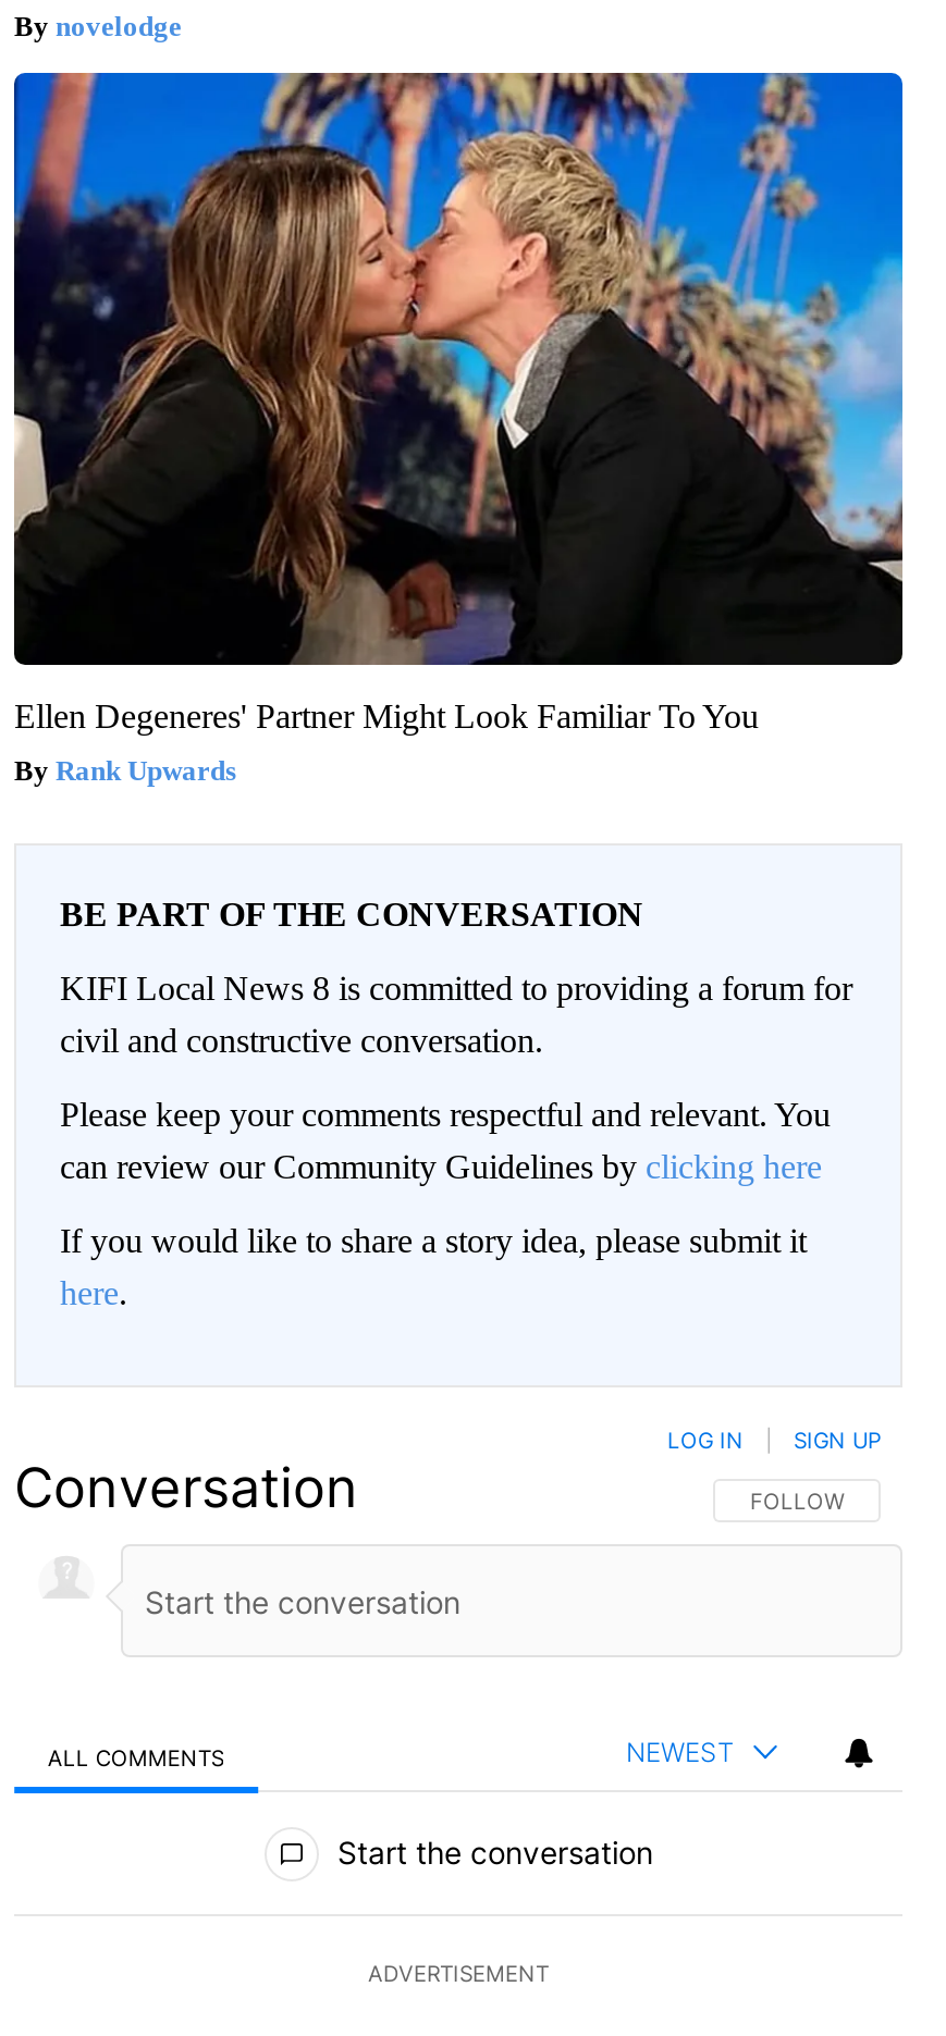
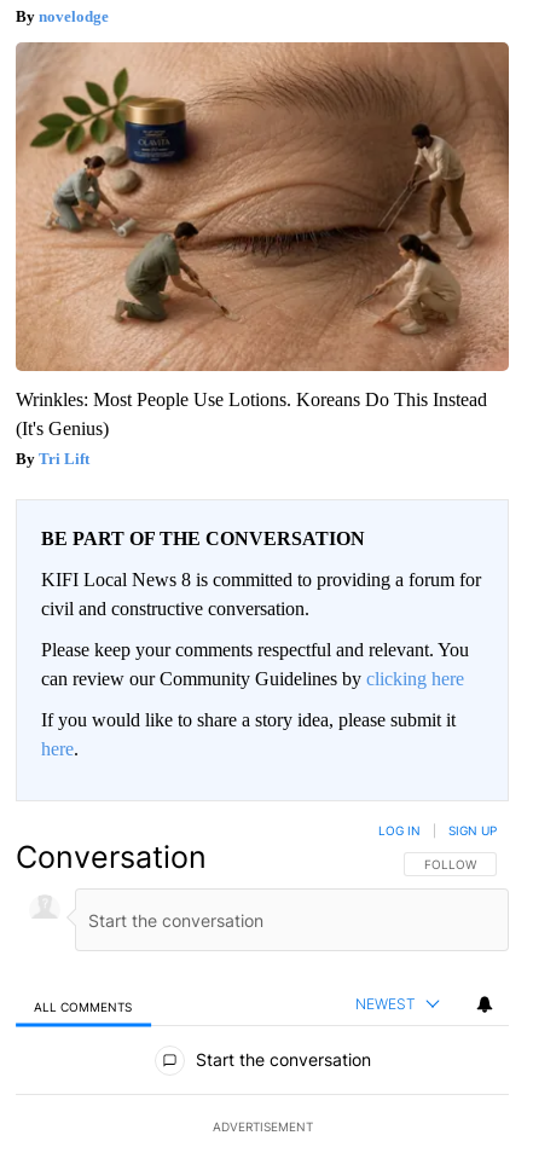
- [image]
- Ellen Degeneres' Partner Might Look Familiar To You
+ [image]
+ Wrinkles: Most People Use Lotions. Koreans Do This Instead
+ (It's Genius)

- Rank Upwards
+ Tri Lift
